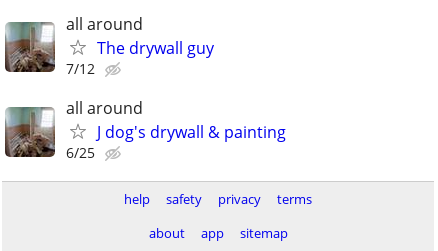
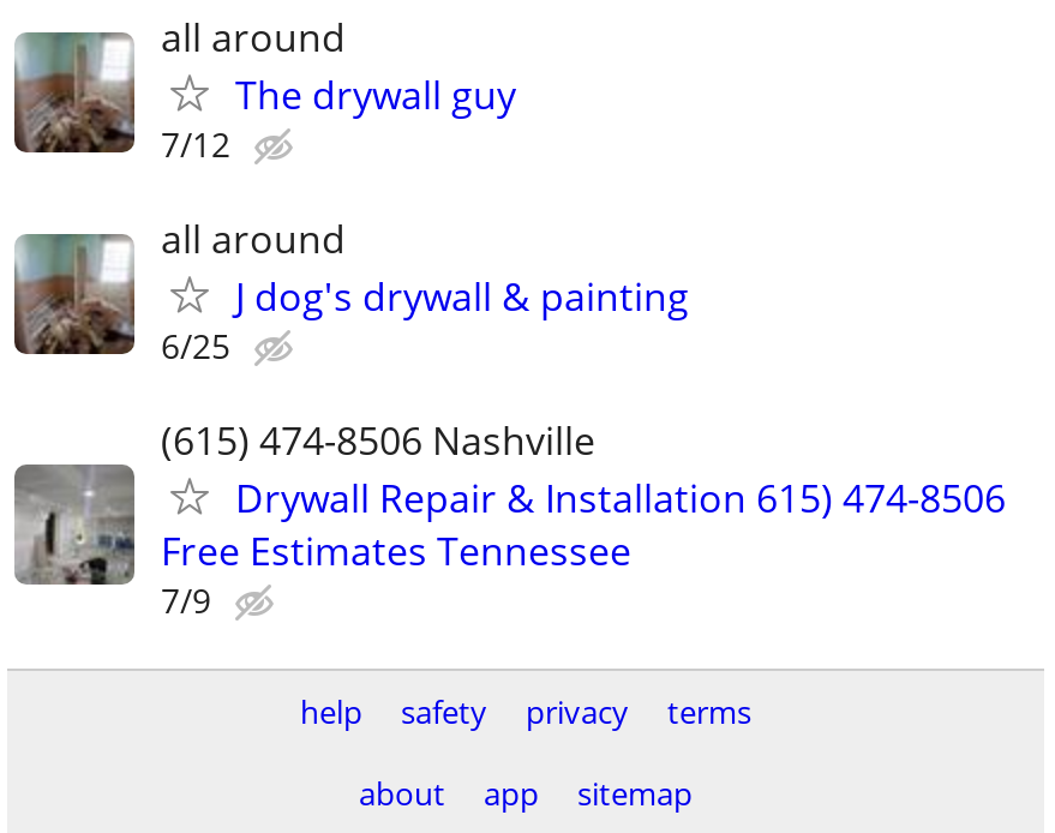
+ [image]
+ (615) 474-8506 Nashville
+ Drywall Repair & Installation 615) 474-8506
+ Free Estimates Tennessee
+ 7/9
